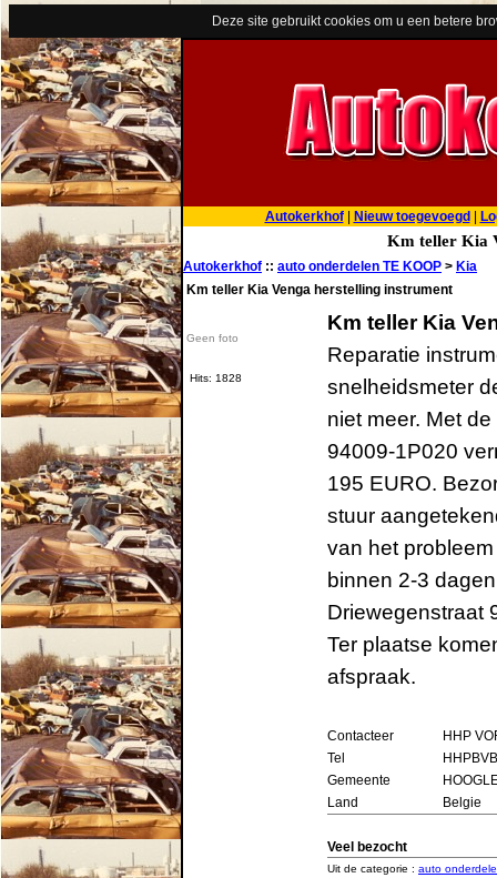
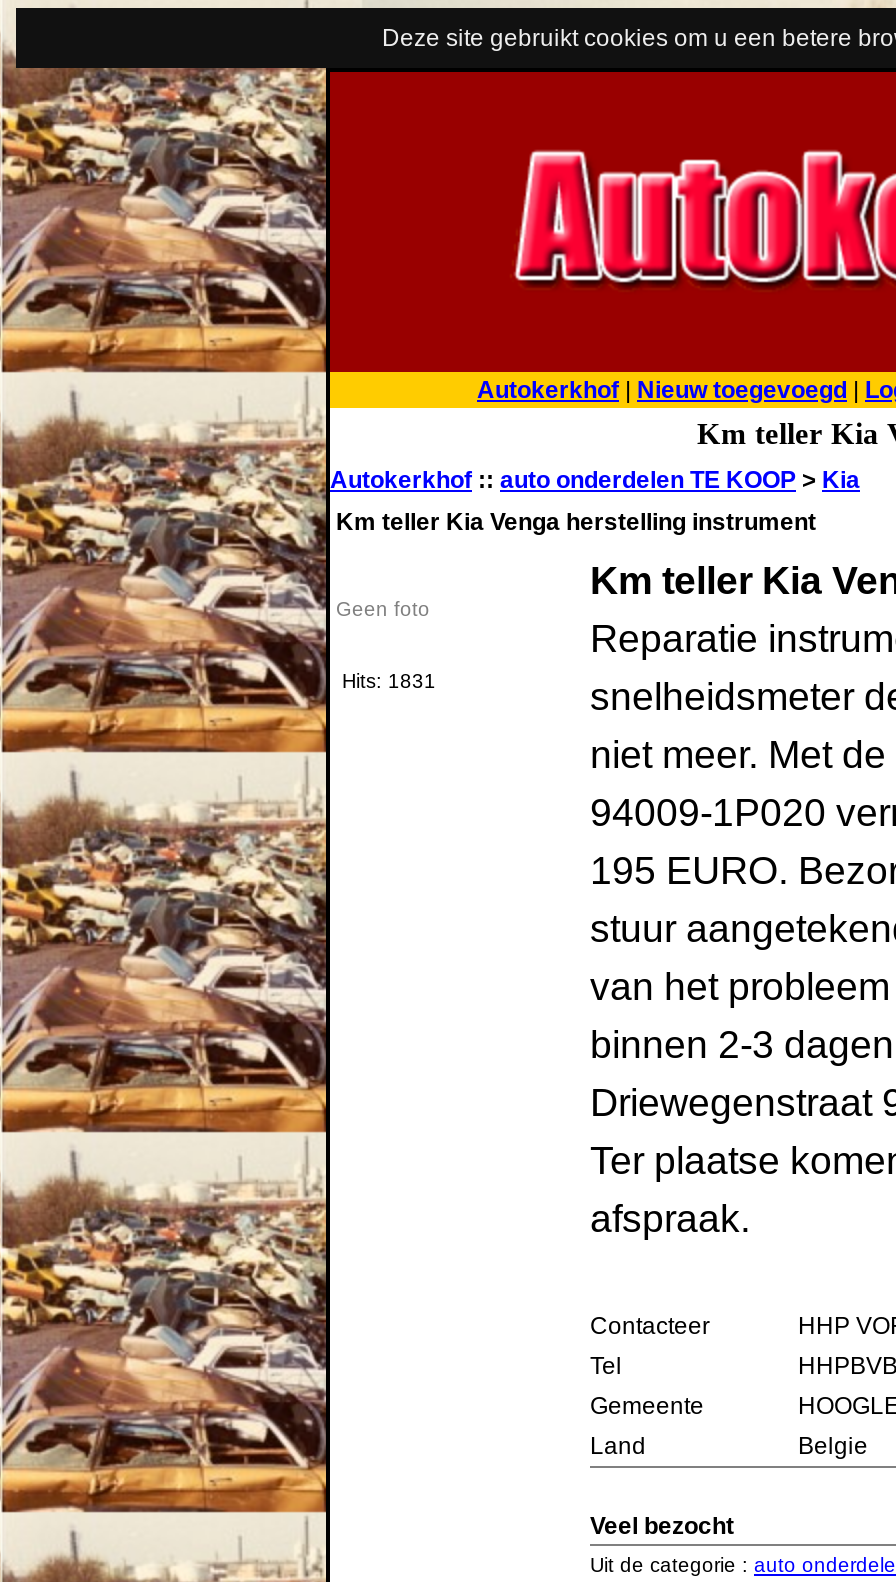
- Hits: 1828
+ Hits: 1831
